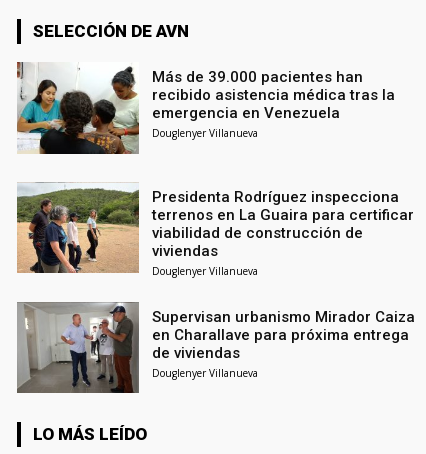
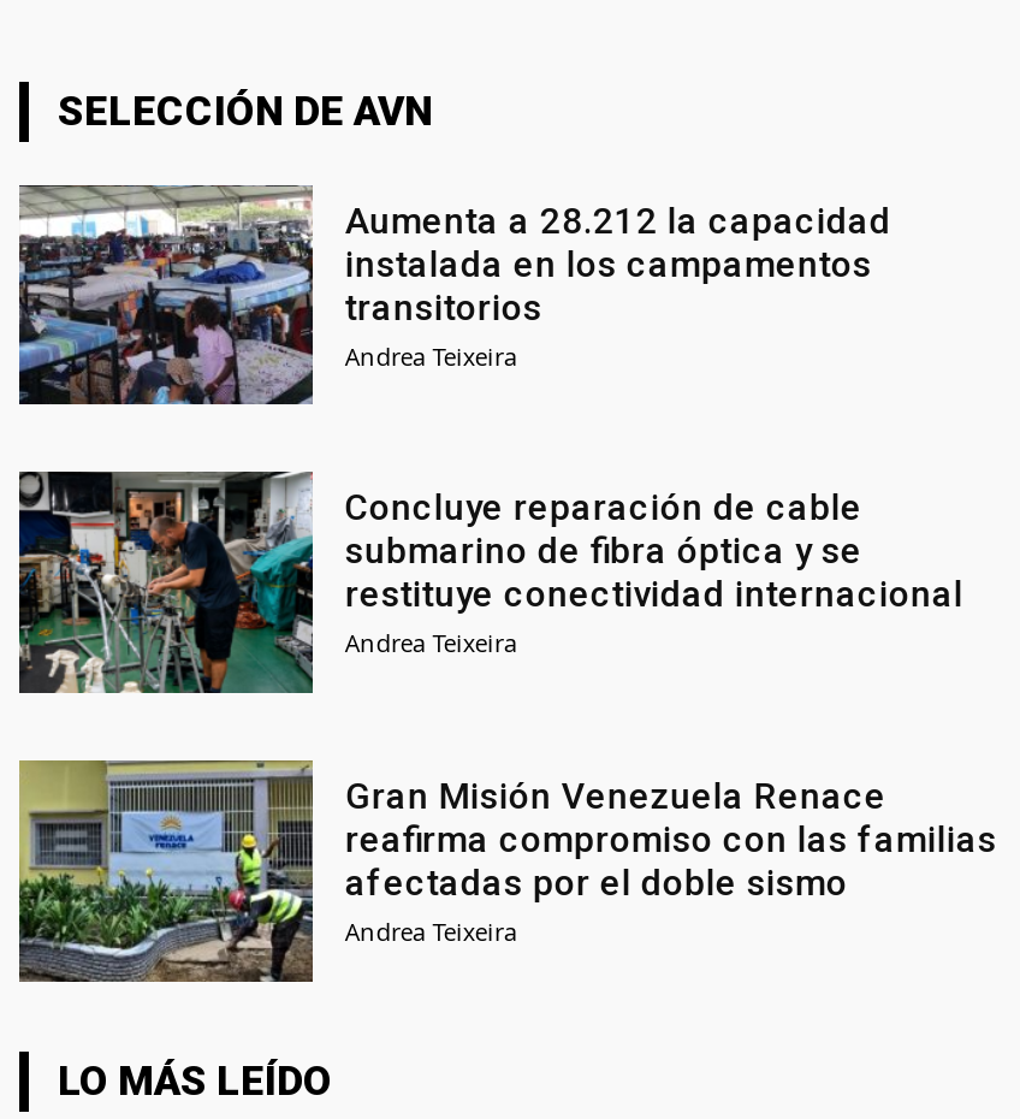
- [image]
- Más de 39.000 pacientes han
- recibido asistencia médica tras la
- emergencia en Venezuela
- Douglenyer Villanueva
+ [image]
+ Aumenta a 28.212 la capacidad
+ instalada en los campamentos
+ transitorios
+ Andrea Teixeira

- [image]
- Presidenta Rodríguez inspecciona
- terrenos en La Guaira para certificar
- viabilidad de construcción de
- viviendas
- Douglenyer Villanueva
+ [image]
+ Concluye reparación de cable
+ submarino de fibra óptica y se
+ restituye conectividad internacional
+ Andrea Teixeira

- [image]
- Supervisan urbanismo Mirador Caiza
- en Charallave para próxima entrega
- de viviendas
- Douglenyer Villanueva
+ [image]
+ Gran Misión Venezuela Renace
+ reafirma compromiso con las familias
+ afectadas por el doble sismo
+ Andrea Teixeira
